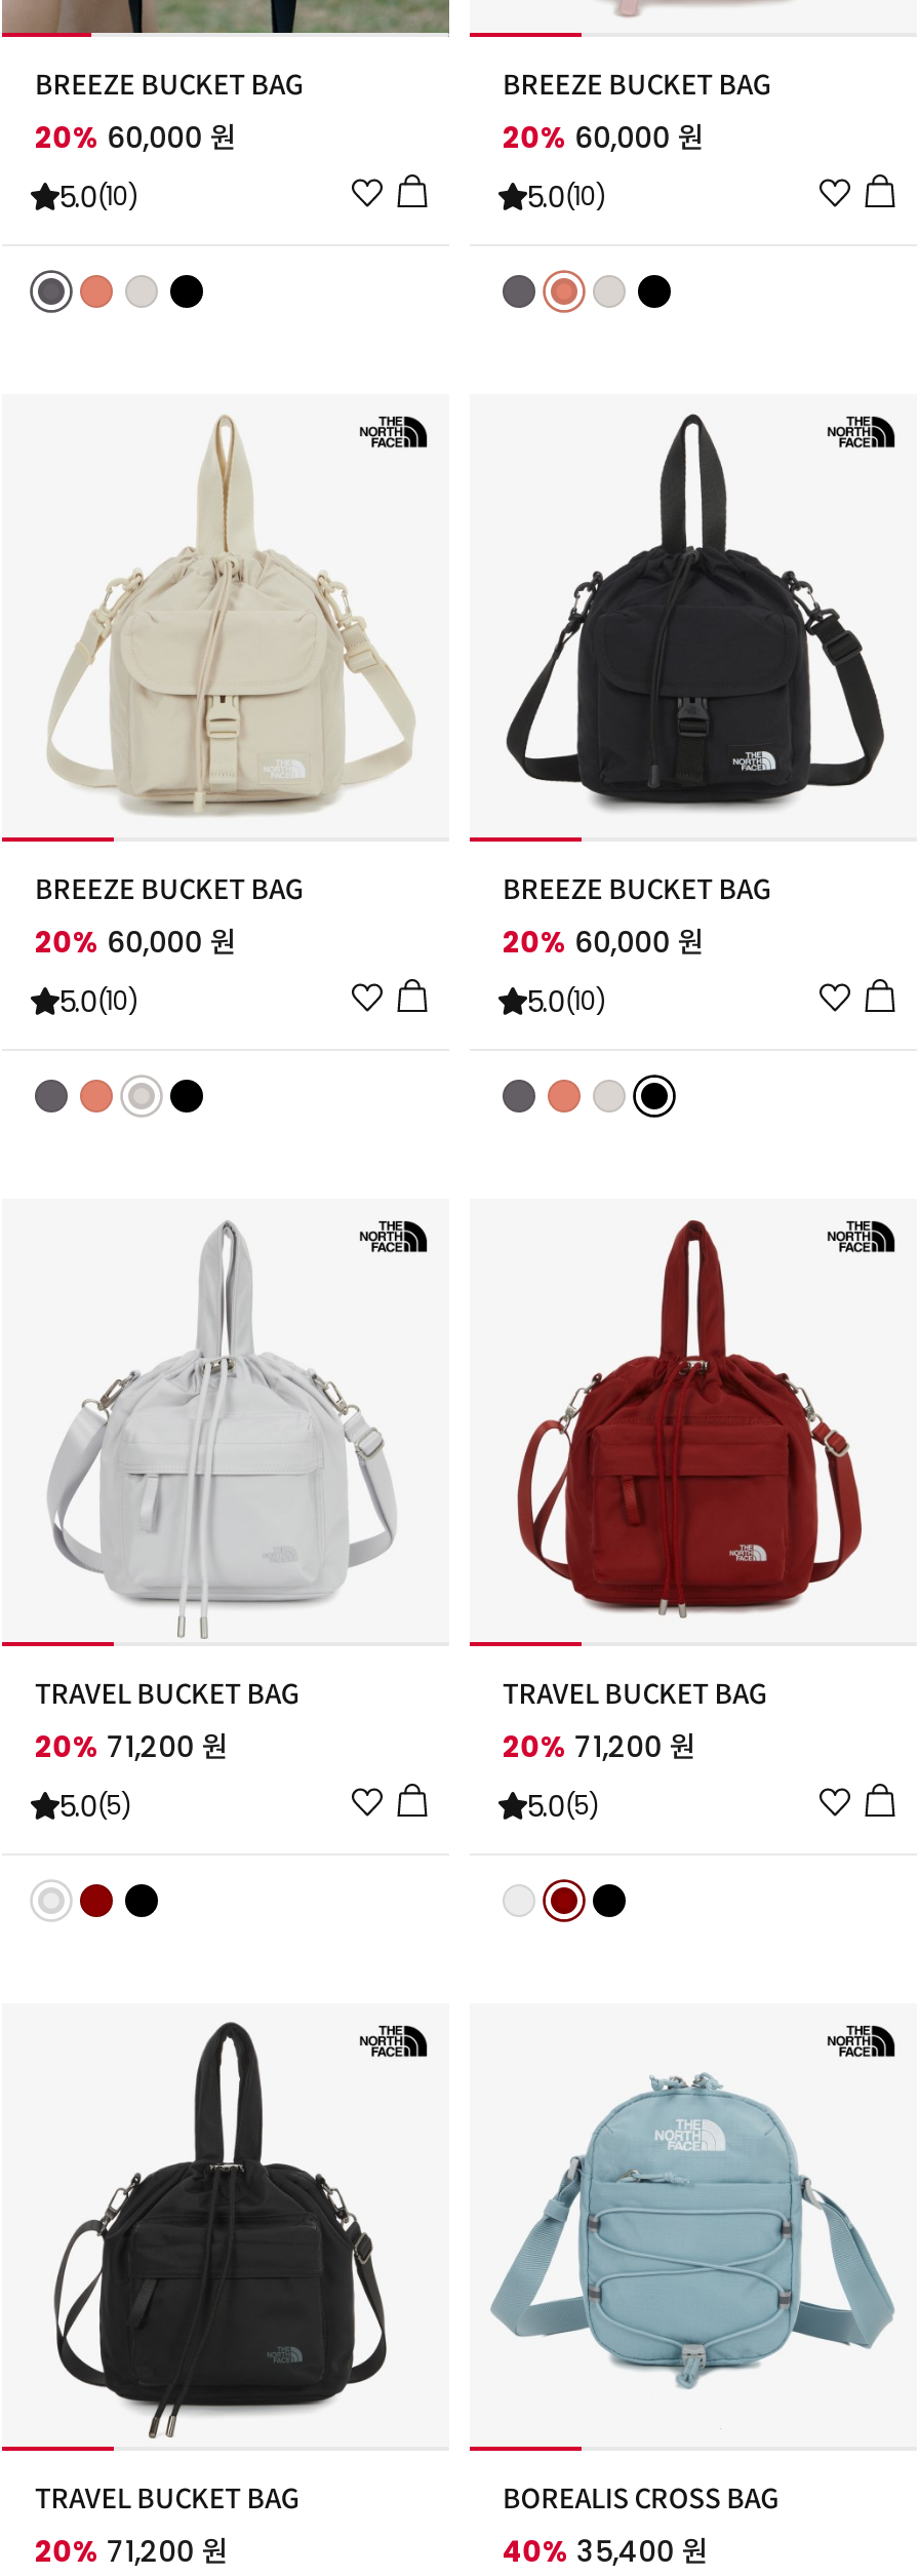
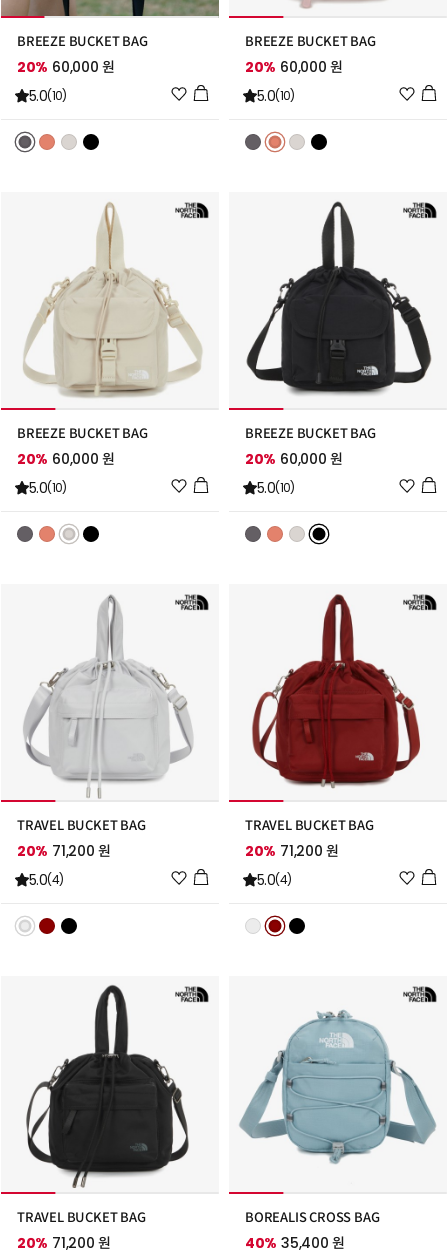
- 5.0(5)
+ 5.0(4)

- 5.0(5)
+ 5.0(4)
